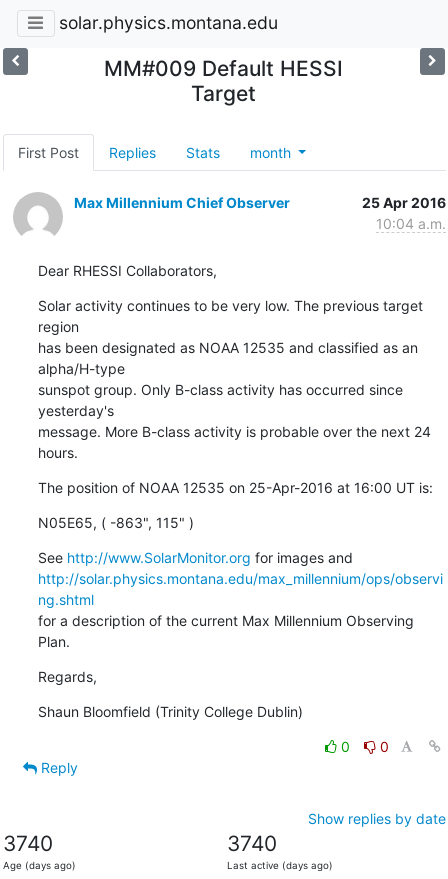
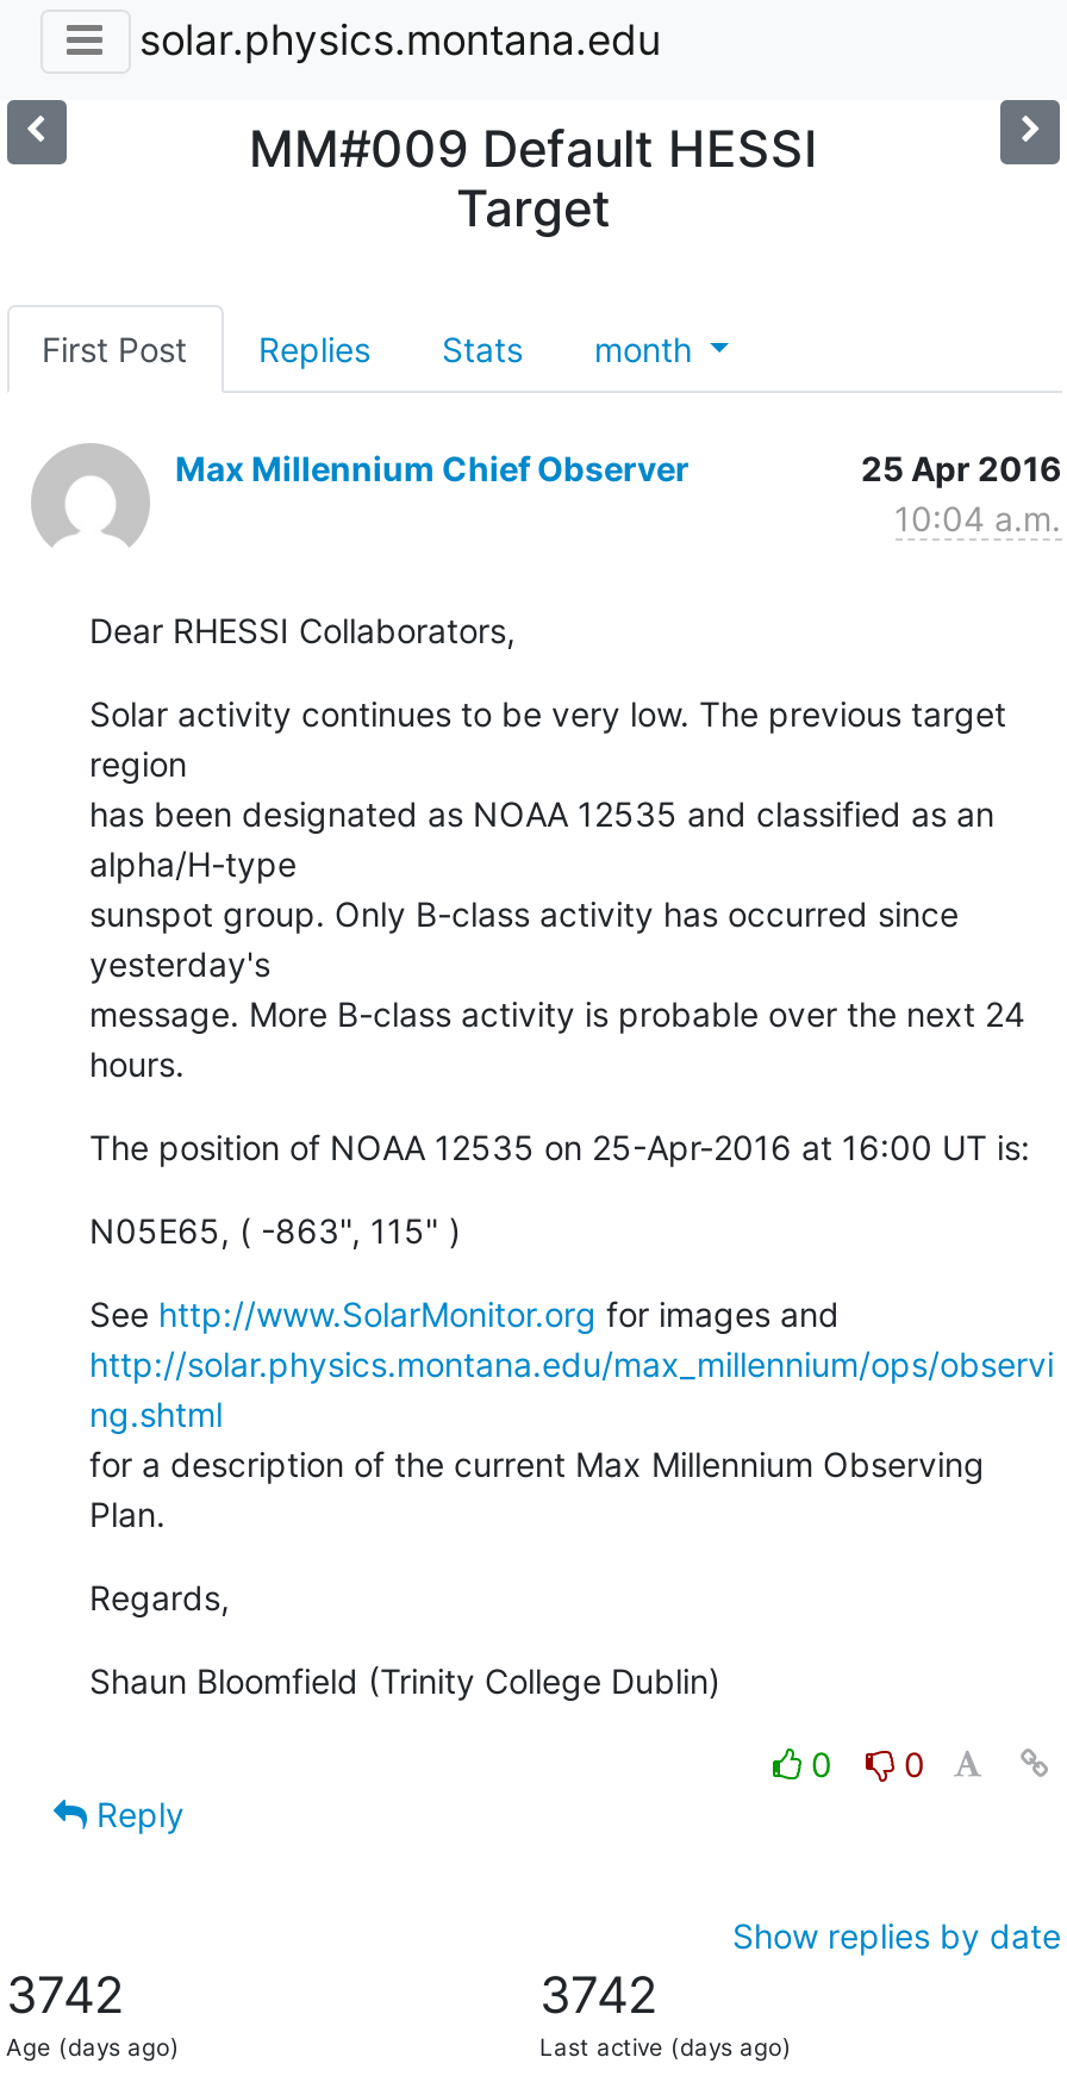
- 3740
+ 3742

- 3740
+ 3742
